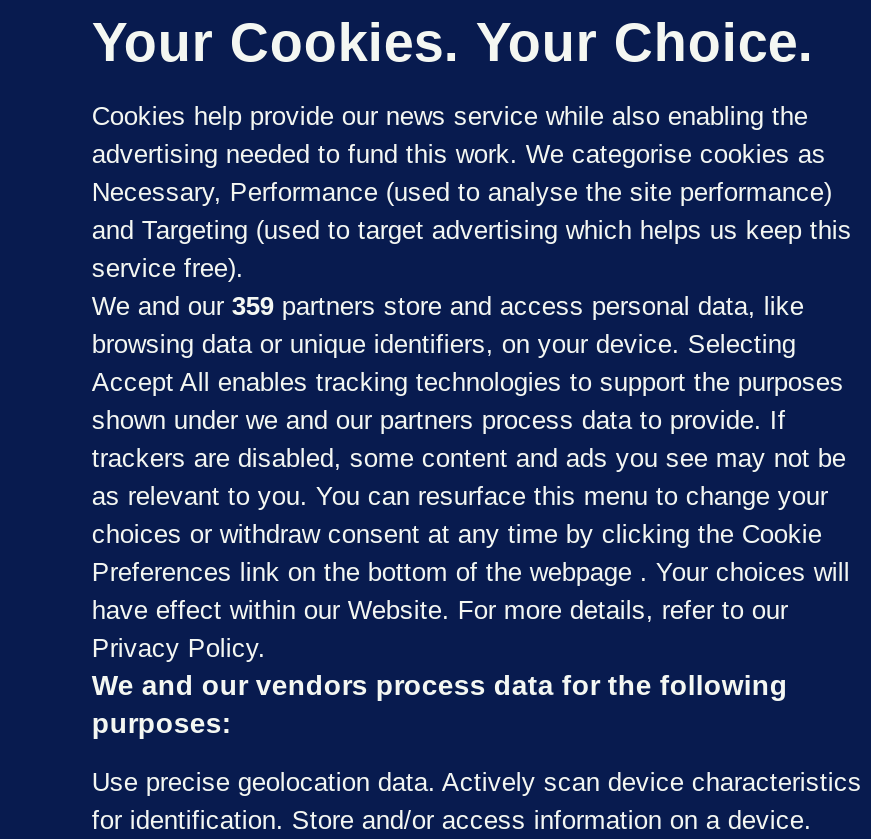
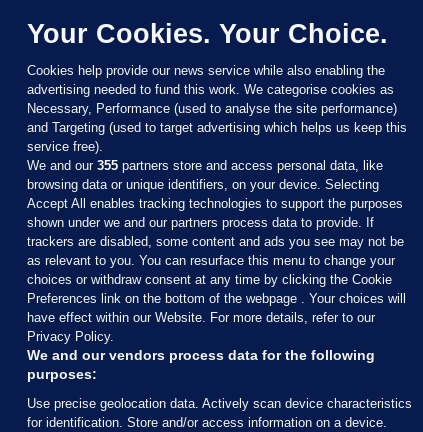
- We and our 359 partners store and access personal data, like
+ We and our 355 partners store and access personal data, like
